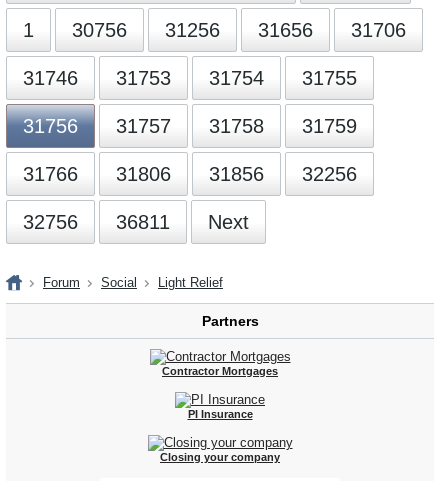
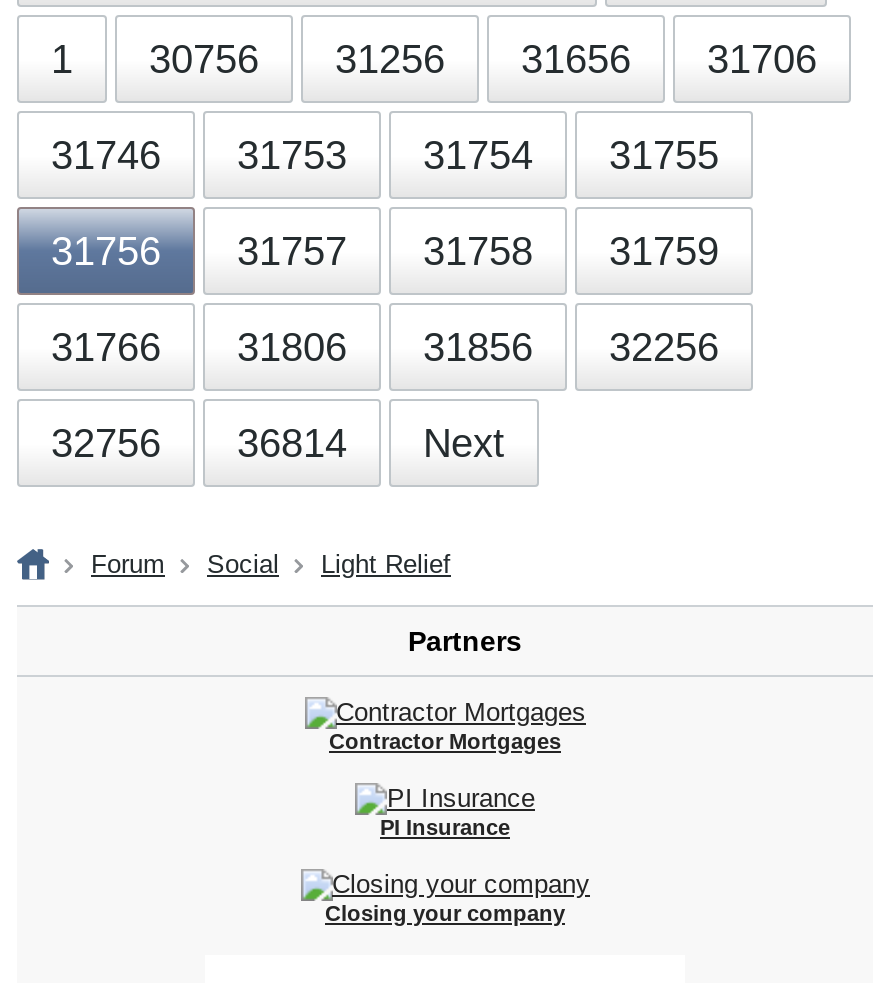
- 32756 36811 Next
+ 32756 36814 Next
